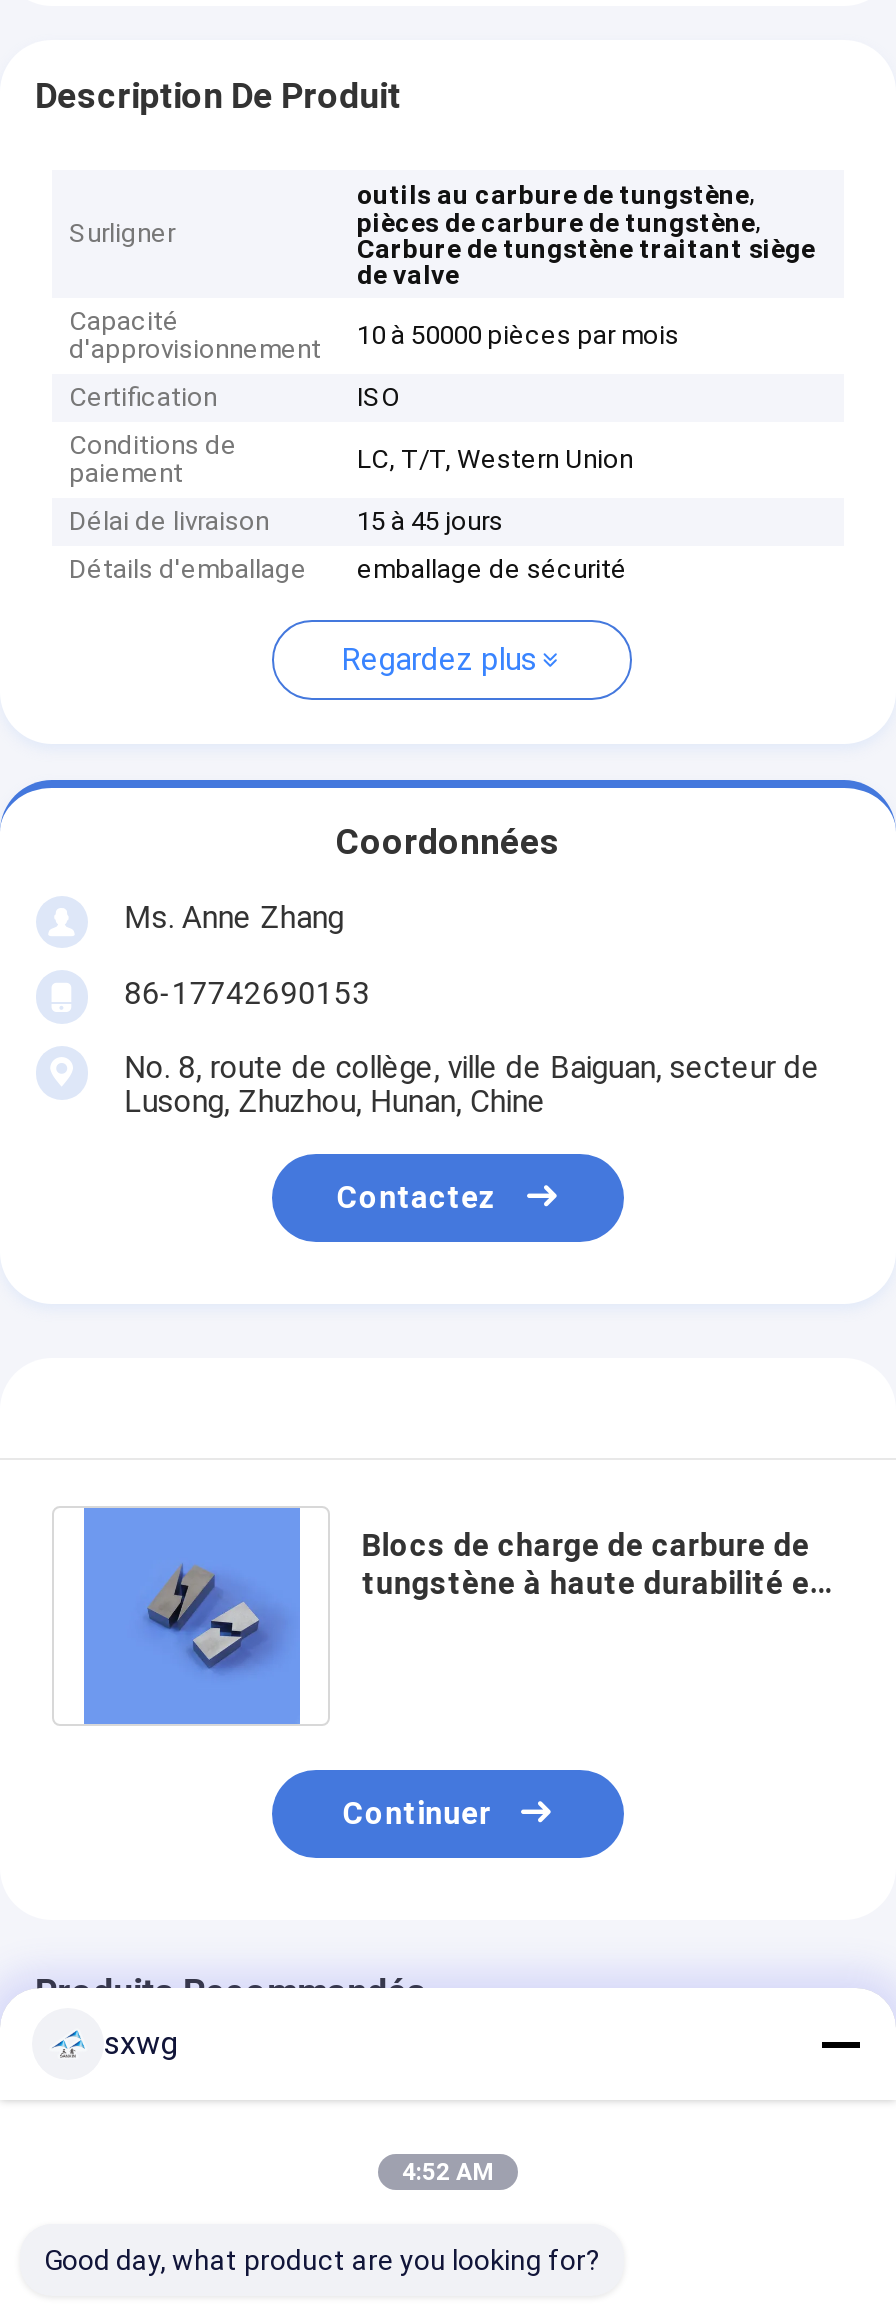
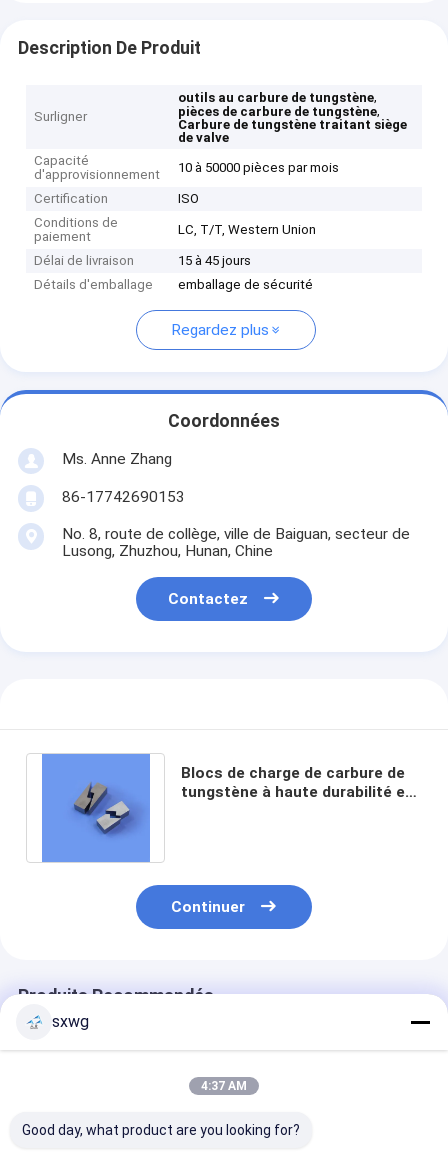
- 4:52 AM
+ 4:37 AM
